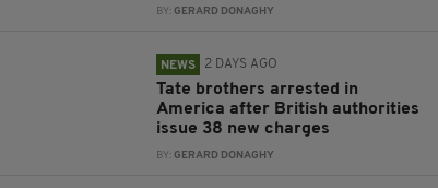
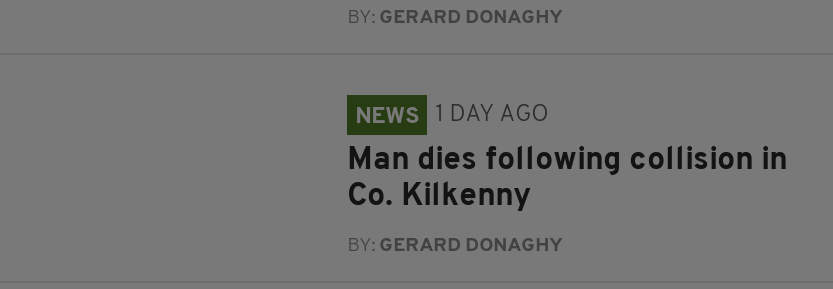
- NEWS 2 DAYS AGO
+ NEWS 1 DAY AGO

- Tate brothers arrested in
- America after British authorities
- issue 38 new charges
+ Man dies following collision in
+ Co. Kilkenny
